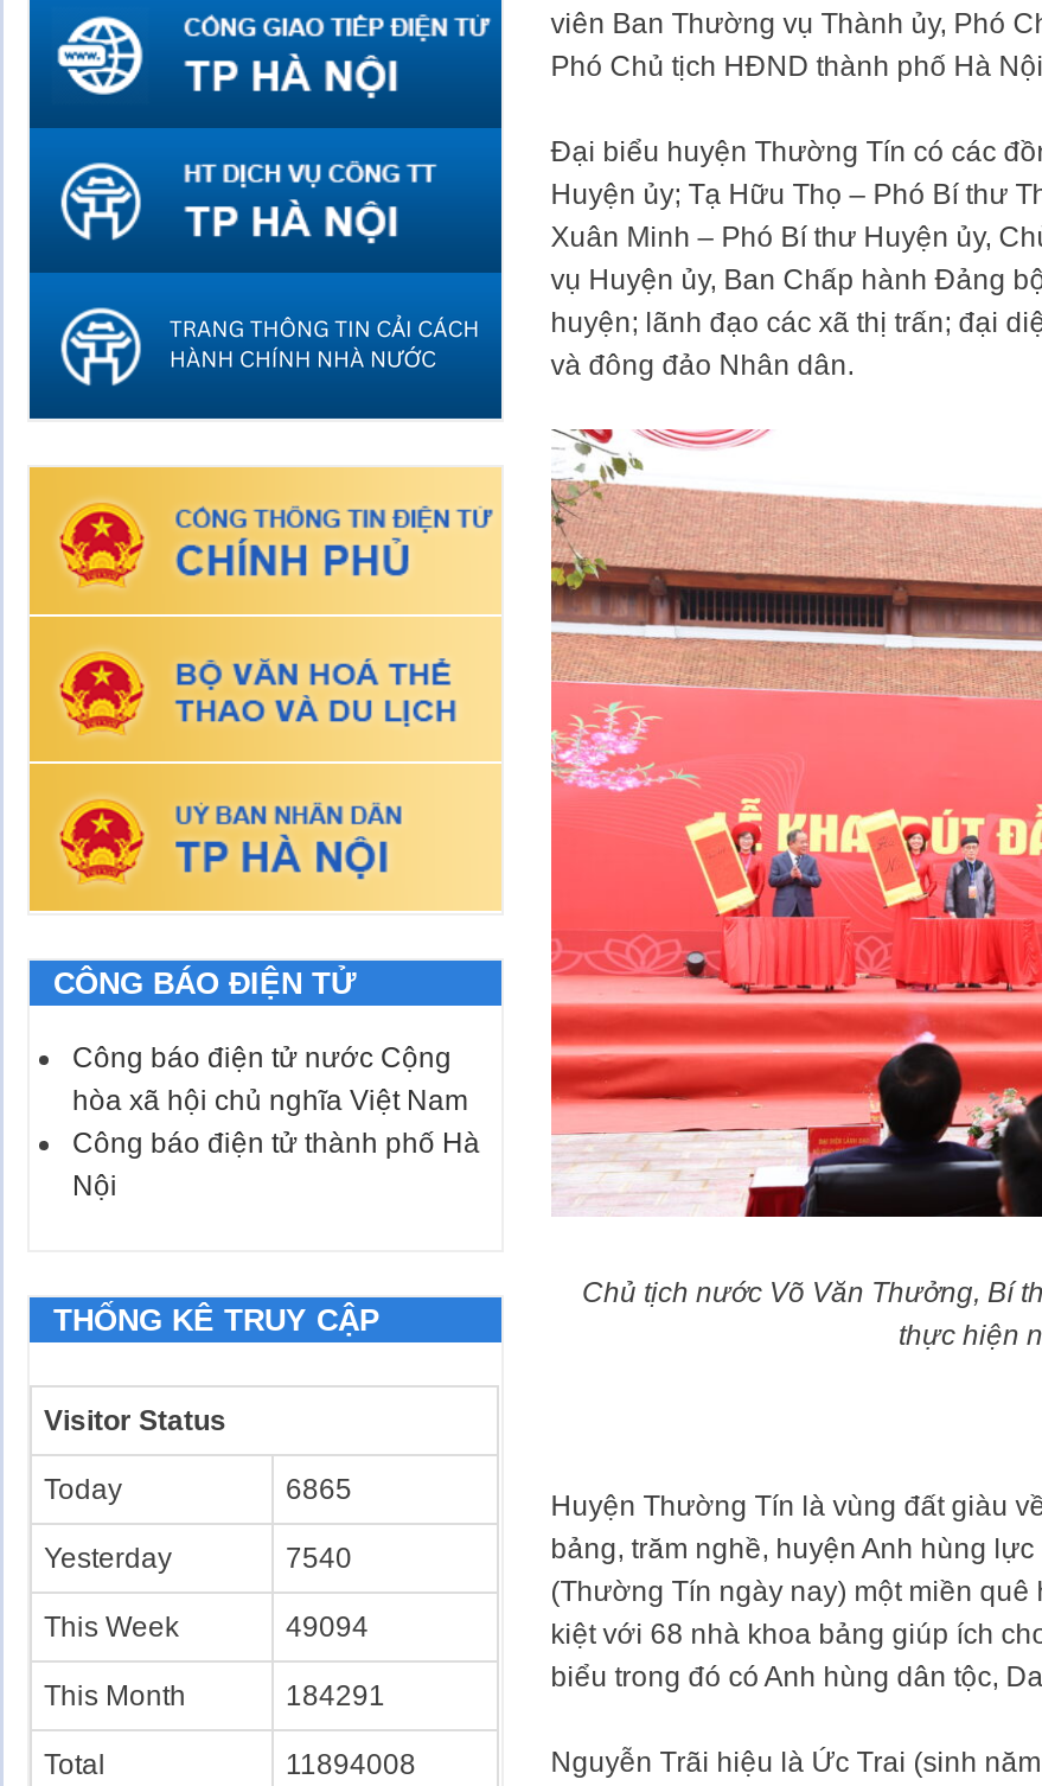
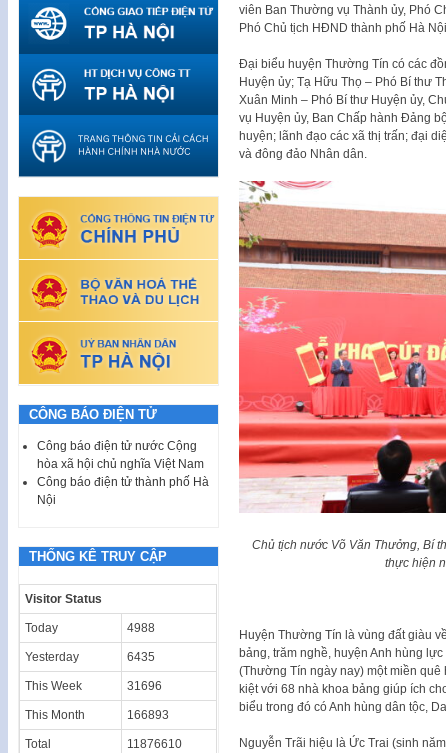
- 6865
+ 4988

- 7540
+ 6435

- 49094
+ 31696

- 184291
+ 166893

- 11894008
+ 11876610
